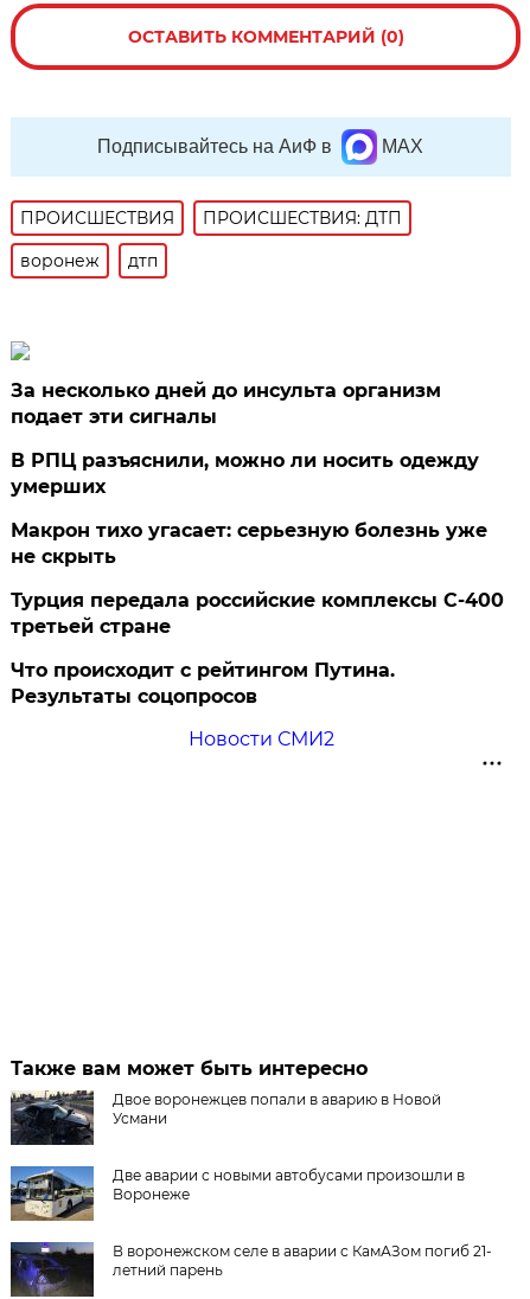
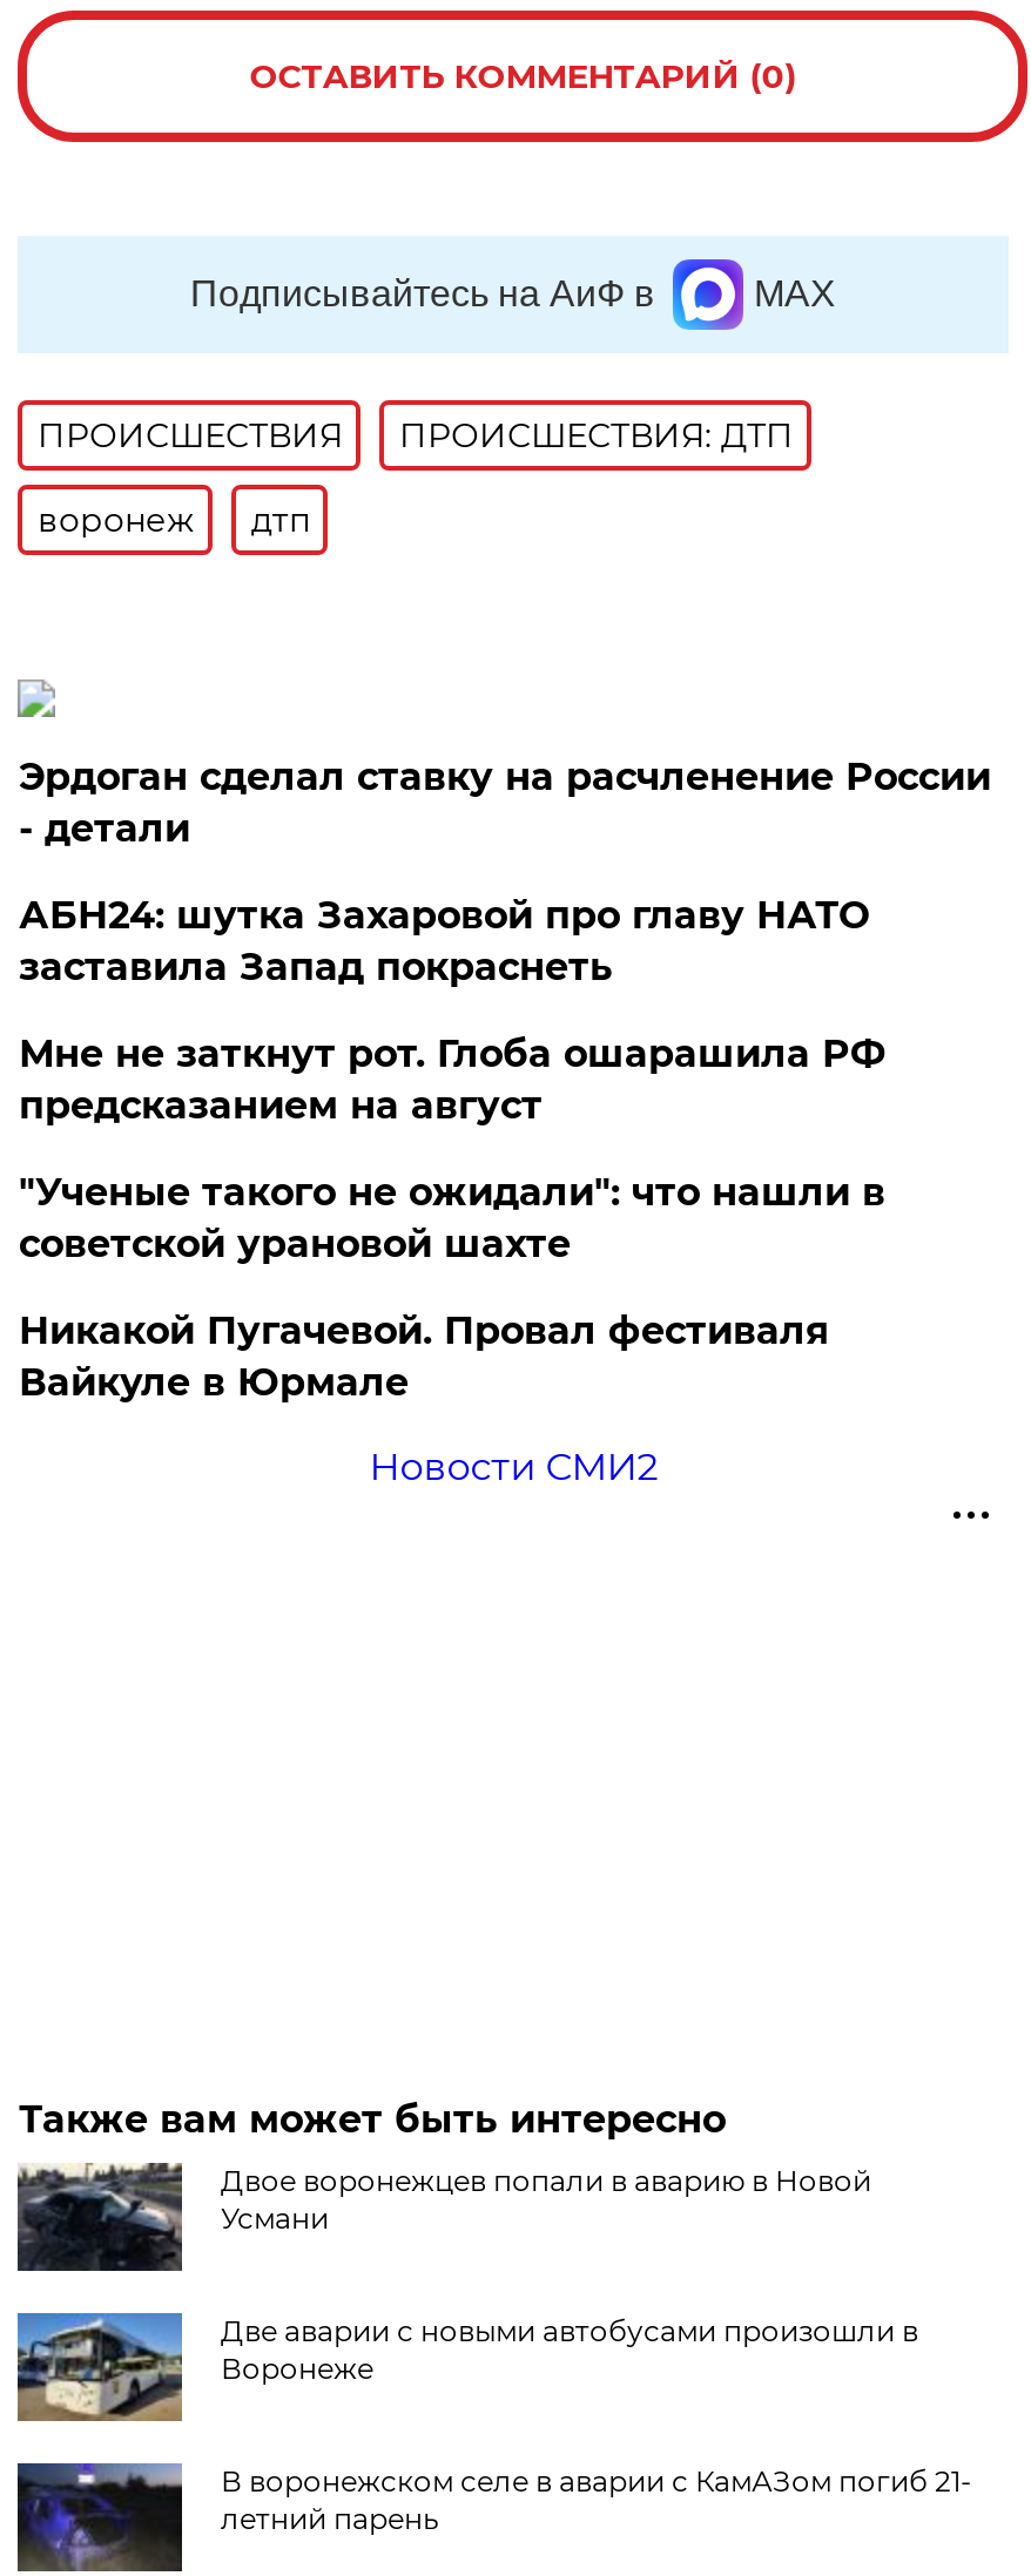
- За несколько дней до инсульта организм
- подает эти сигналы
+ Эрдоган сделал ставку на расчленение России
+ - детали

- В РПЦ разъяснили, можно ли носить одежду
- умерших
+ АБН24: шутка Захаровой про главу НАТО
+ заставила Запад покраснеть

- Макрон тихо угасает: серьезную болезнь уже
- не скрыть
+ Мне не заткнут рот. Глоба ошарашила РФ
+ предсказанием на август

- Турция передала российские комплексы С-400
- третьей стране
+ "Ученые такого не ожидали": что нашли в
+ советской урановой шахте

- Что происходит с рейтингом Путина.
- Результаты соцопросов
+ Никакой Пугачевой. Провал фестиваля
+ Вайкуле в Юрмале
